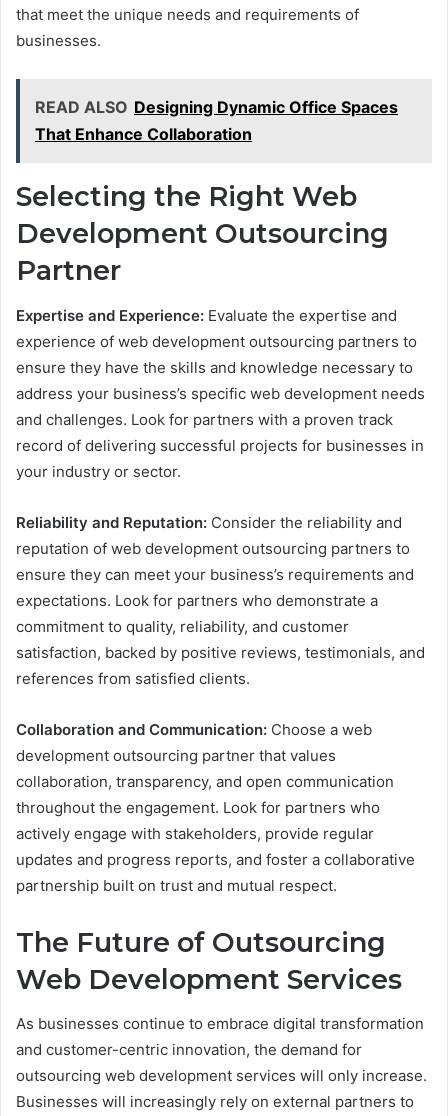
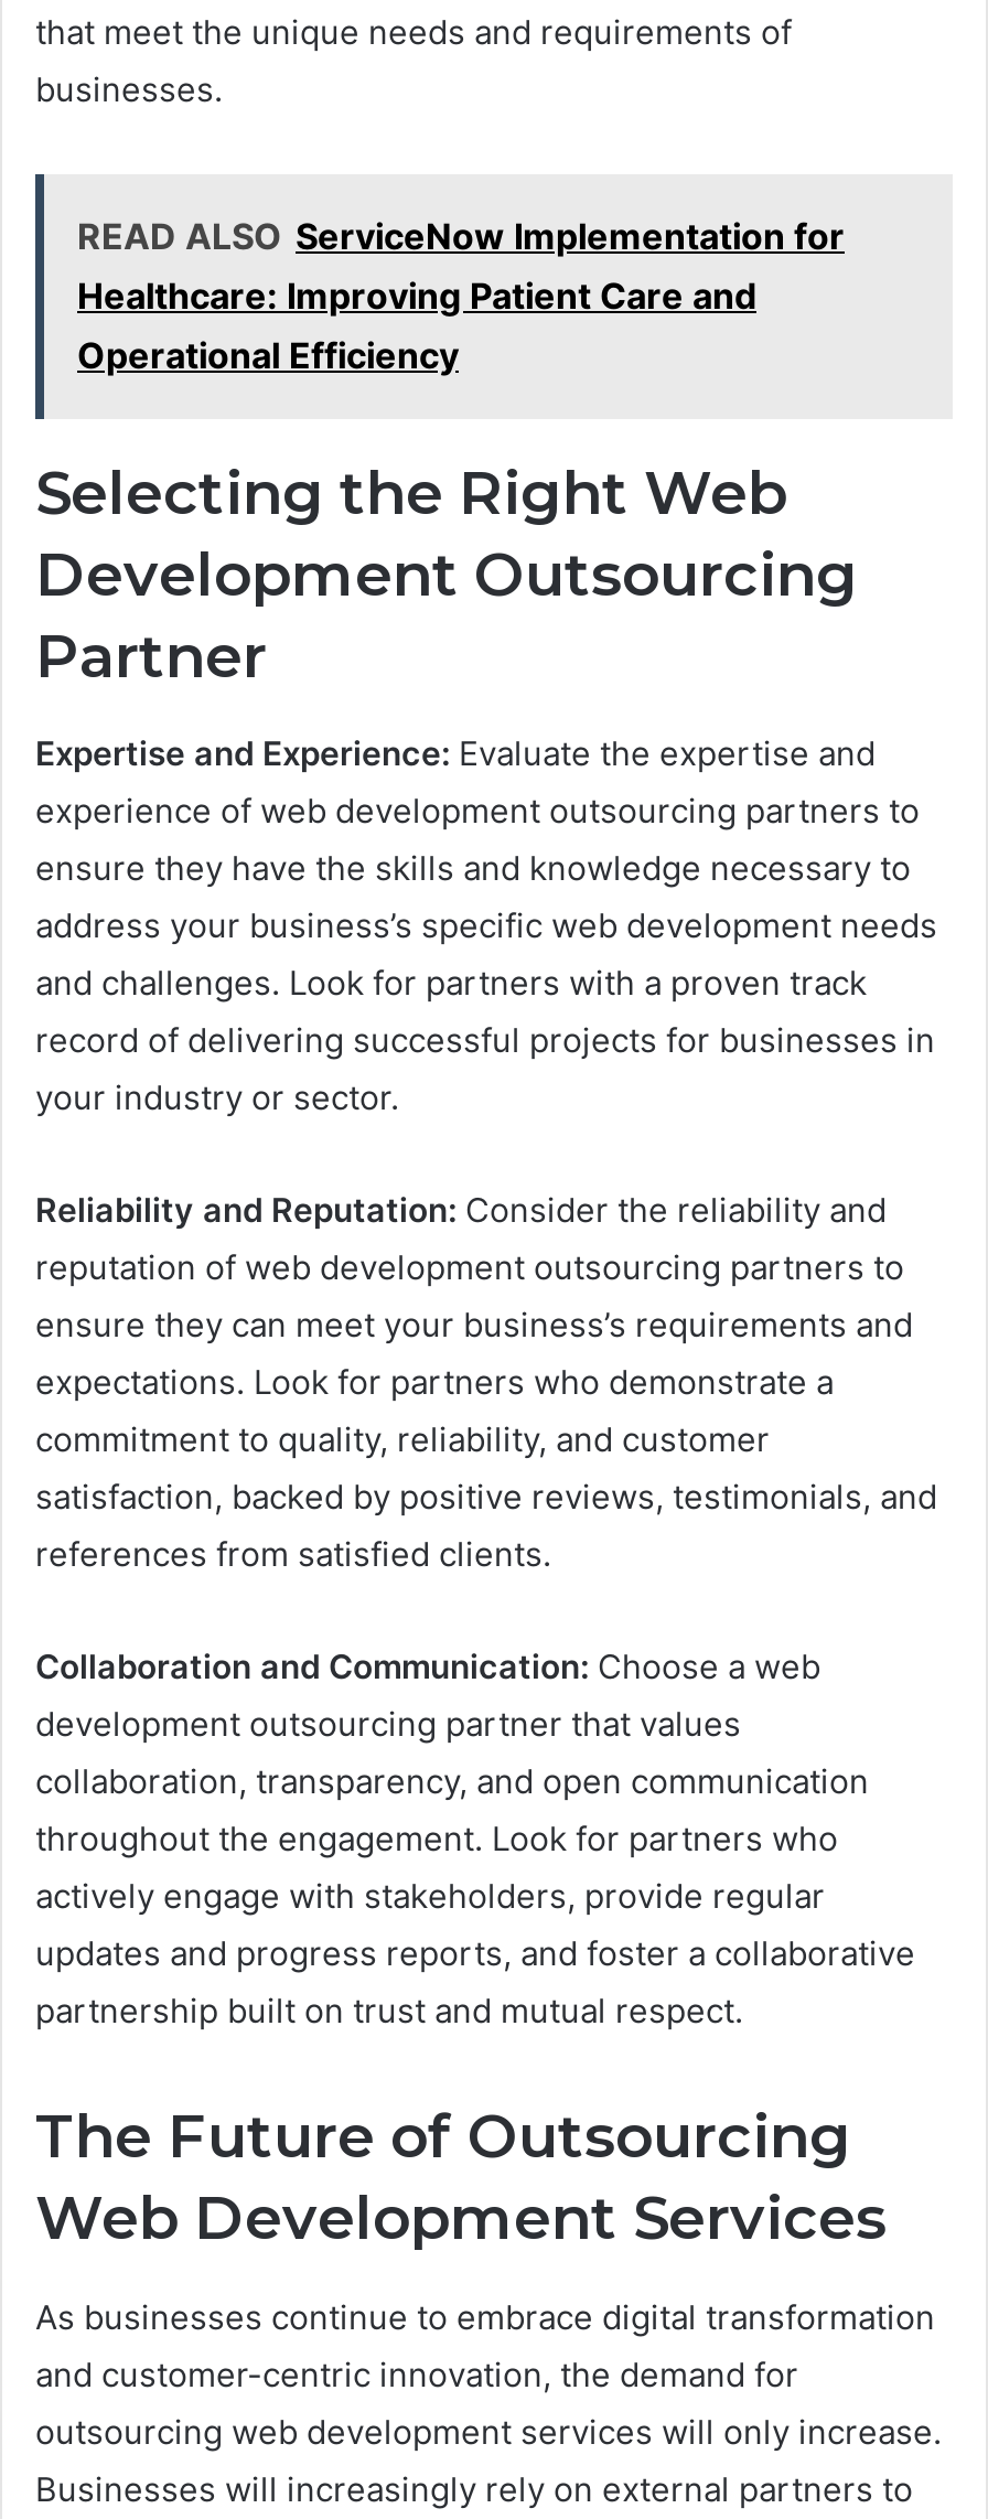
- READ ALSO Designing Dynamic Office Spaces
- That Enhance Collaboration
+ READ ALSO ServiceNow Implementation for
+ Healthcare: Improving Patient Care and
+ Operational Efficiency
